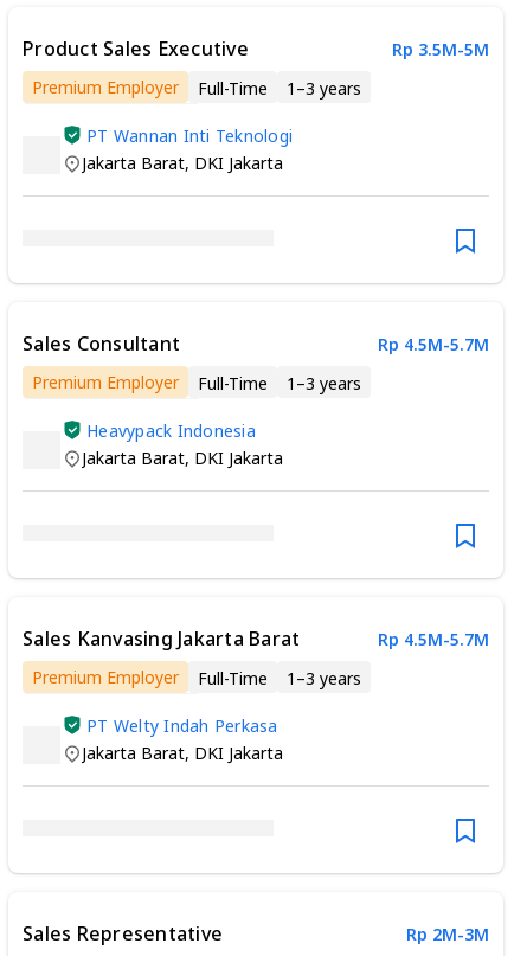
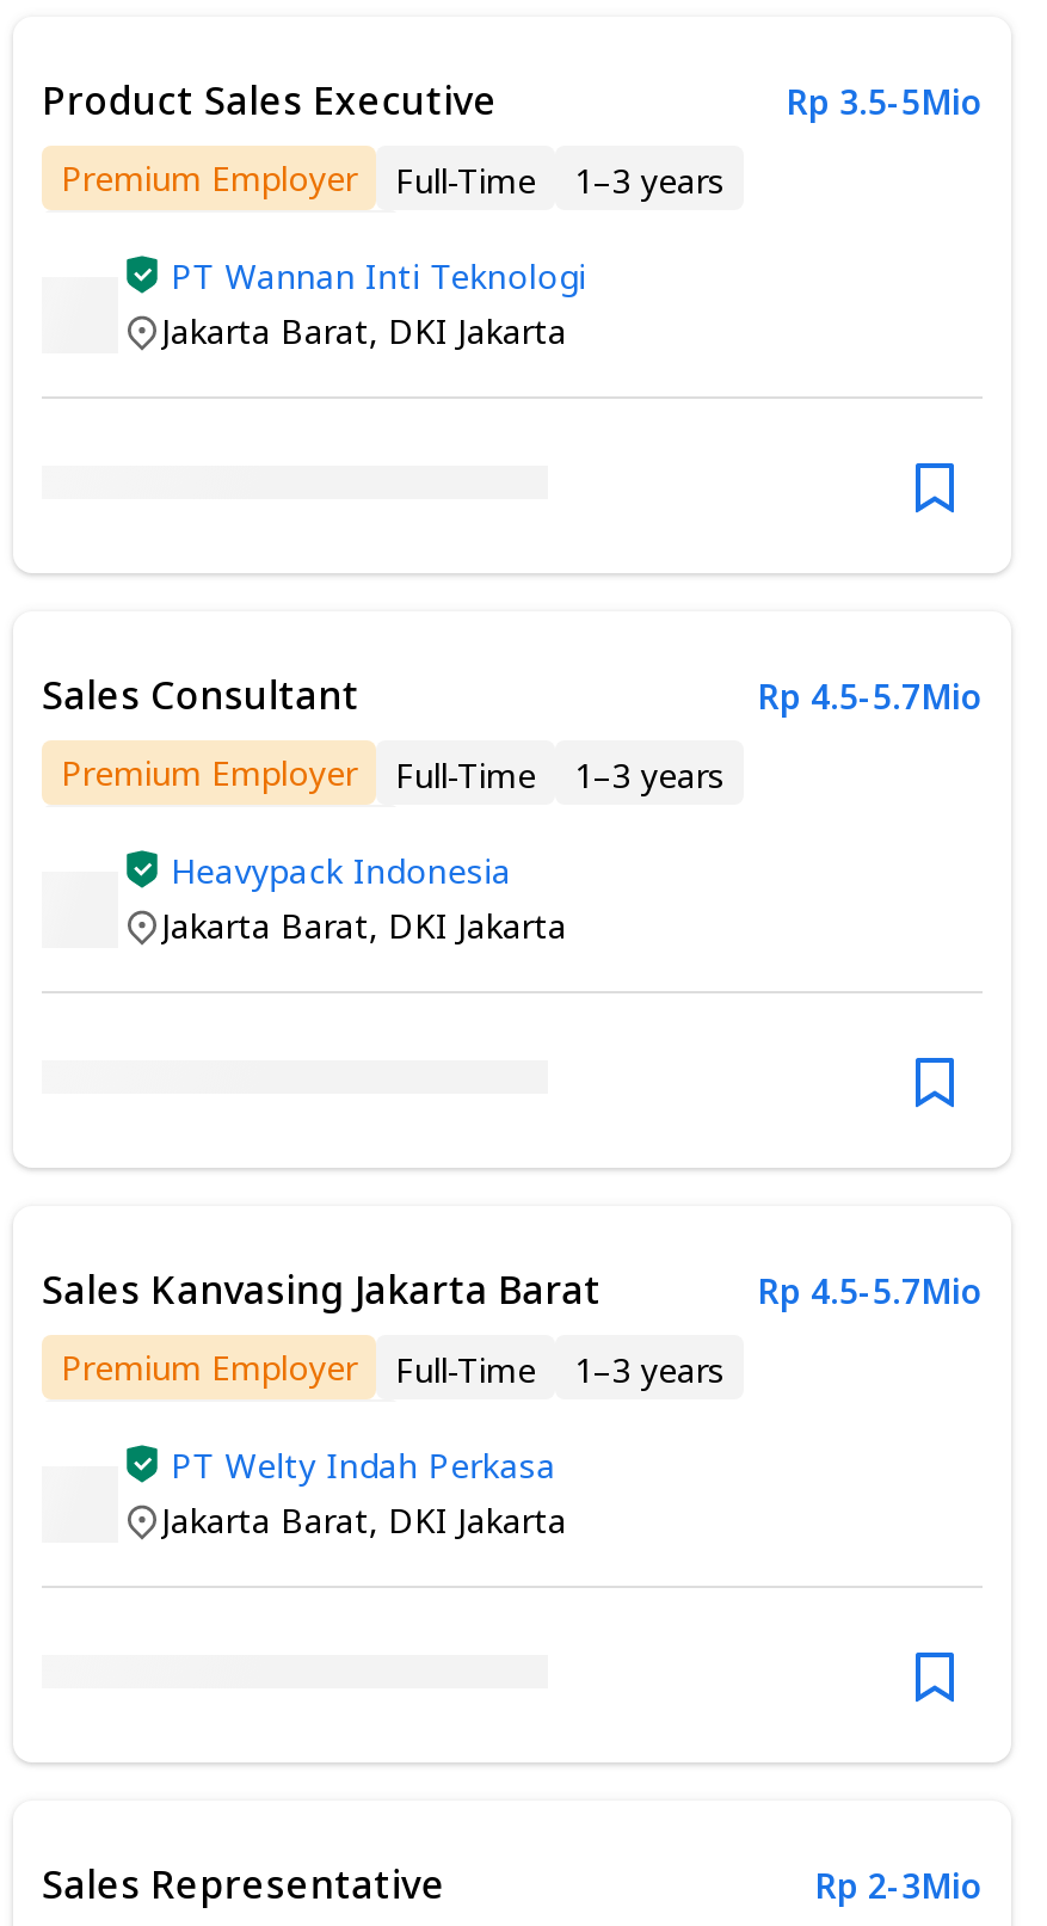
- Rp 3.5M-5M
+ Rp 3.5-5Mio

- Rp 4.5M-5.7M
+ Rp 4.5-5.7Mio

- Rp 4.5M-5.7M
+ Rp 4.5-5.7Mio

- Rp 2M-3M
+ Rp 2-3Mio
